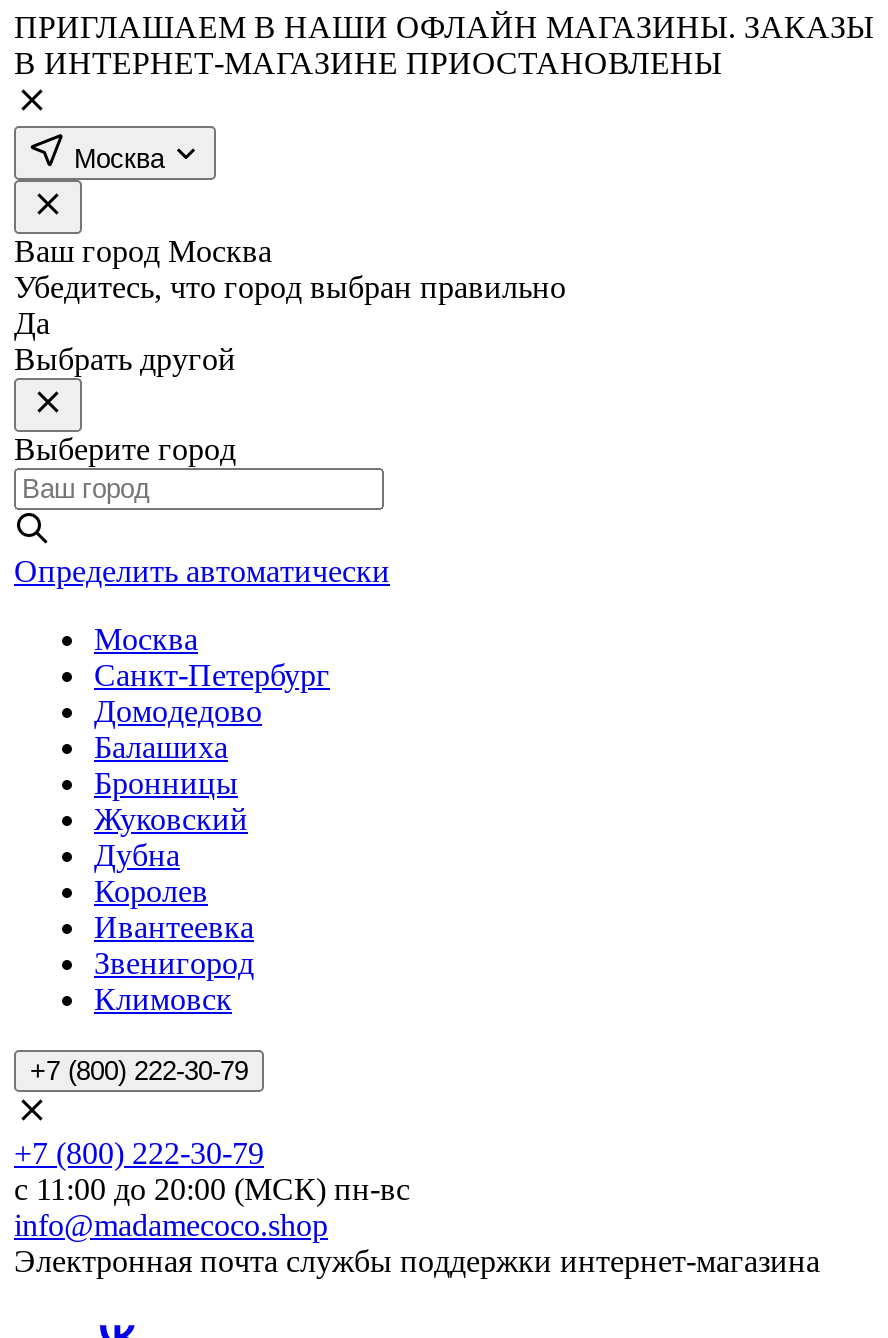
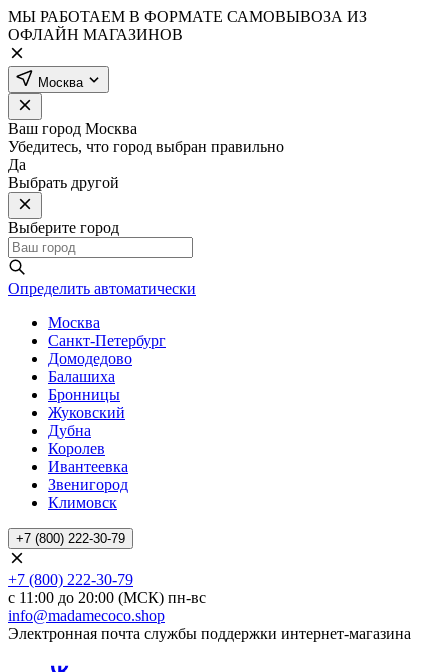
- ПРИГЛАШАЕМ В НАШИ ОФЛАЙН МАГАЗИНЫ. ЗАКАЗЫ
- В ИНТЕРНЕТ-МАГАЗИНЕ ПРИОСТАНОВЛЕНЫ
+ МЫ РАБОТАЕМ В ФОРМАТЕ САМОВЫВОЗА ИЗ
+ ОФЛАЙН МАГАЗИНОВ
